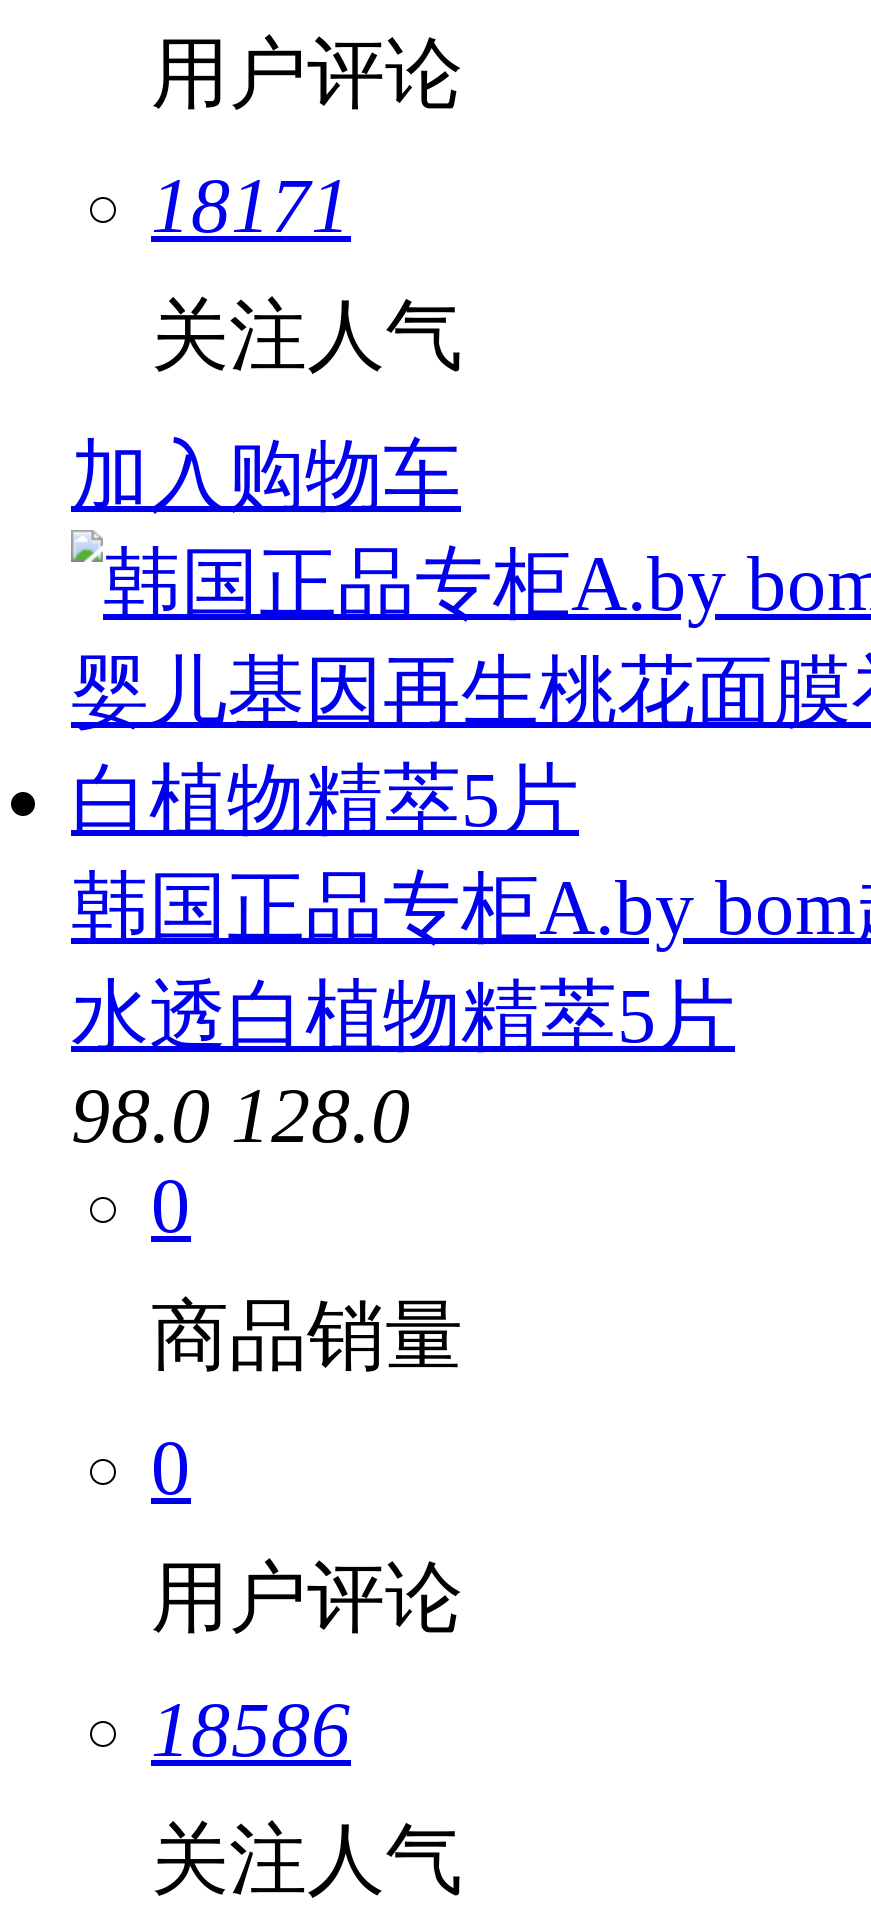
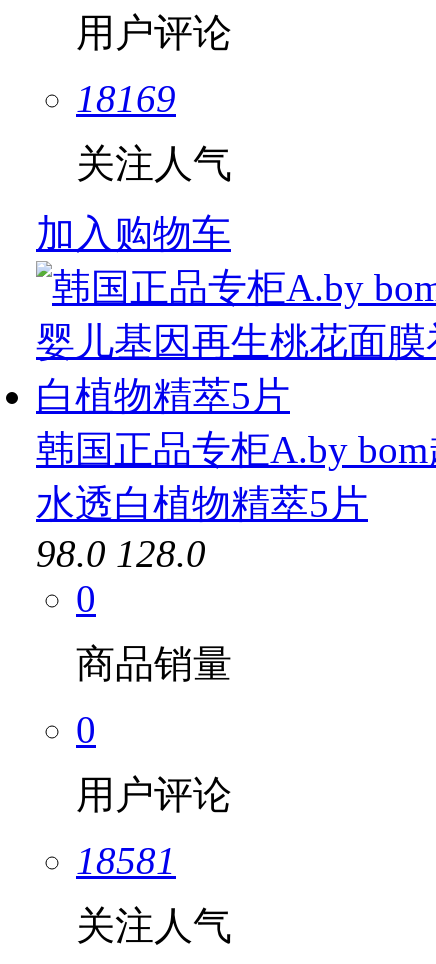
- 18171
+ 18169

- 18586
+ 18581
